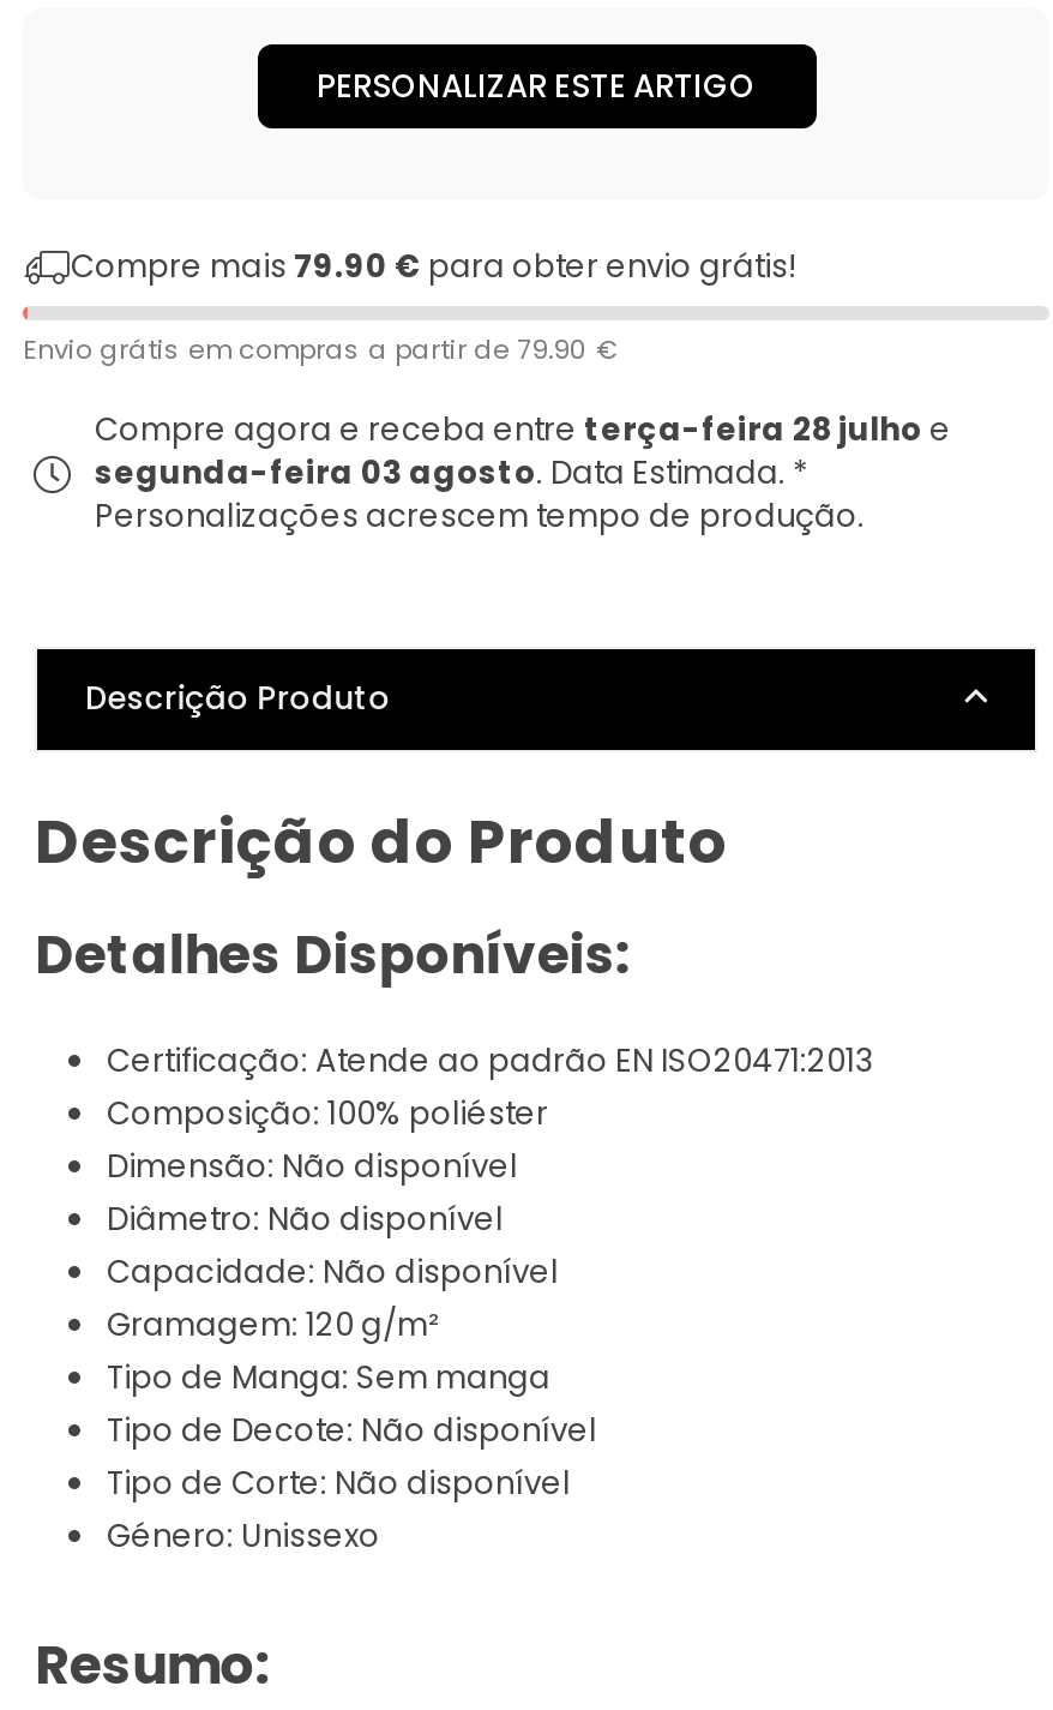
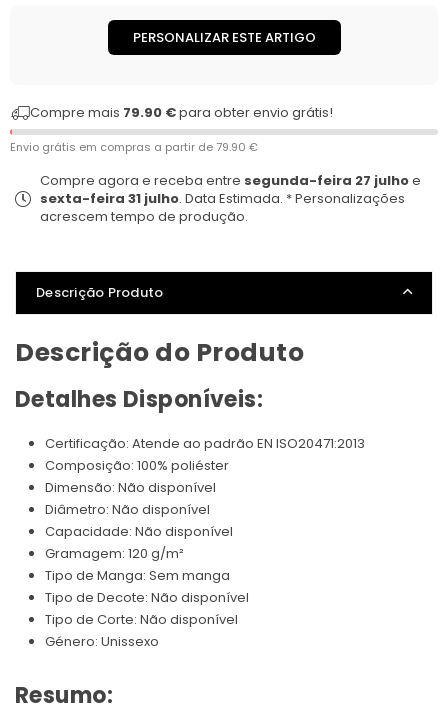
- Compre agora e receba entre terça-feira 28 julho e
- segunda-feira 03 agosto. Data Estimada. *
- Personalizações acrescem tempo de produção.
+ Compre agora e receba entre segunda-feira 27 julho e
+ sexta-feira 31 julho. Data Estimada. * Personalizações
+ acrescem tempo de produção.
